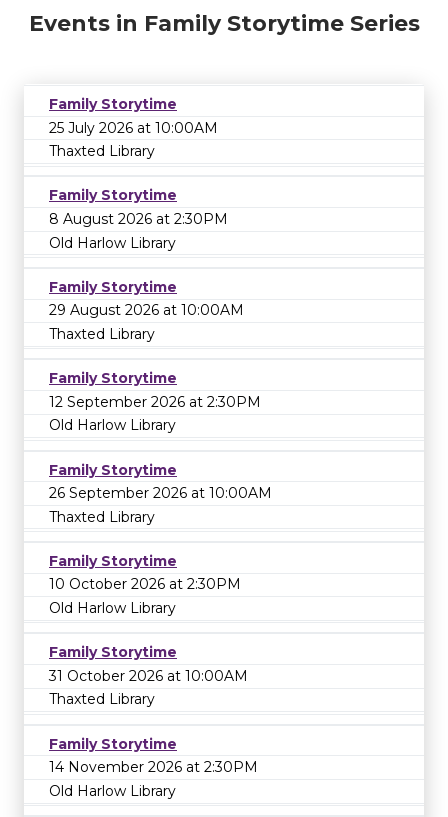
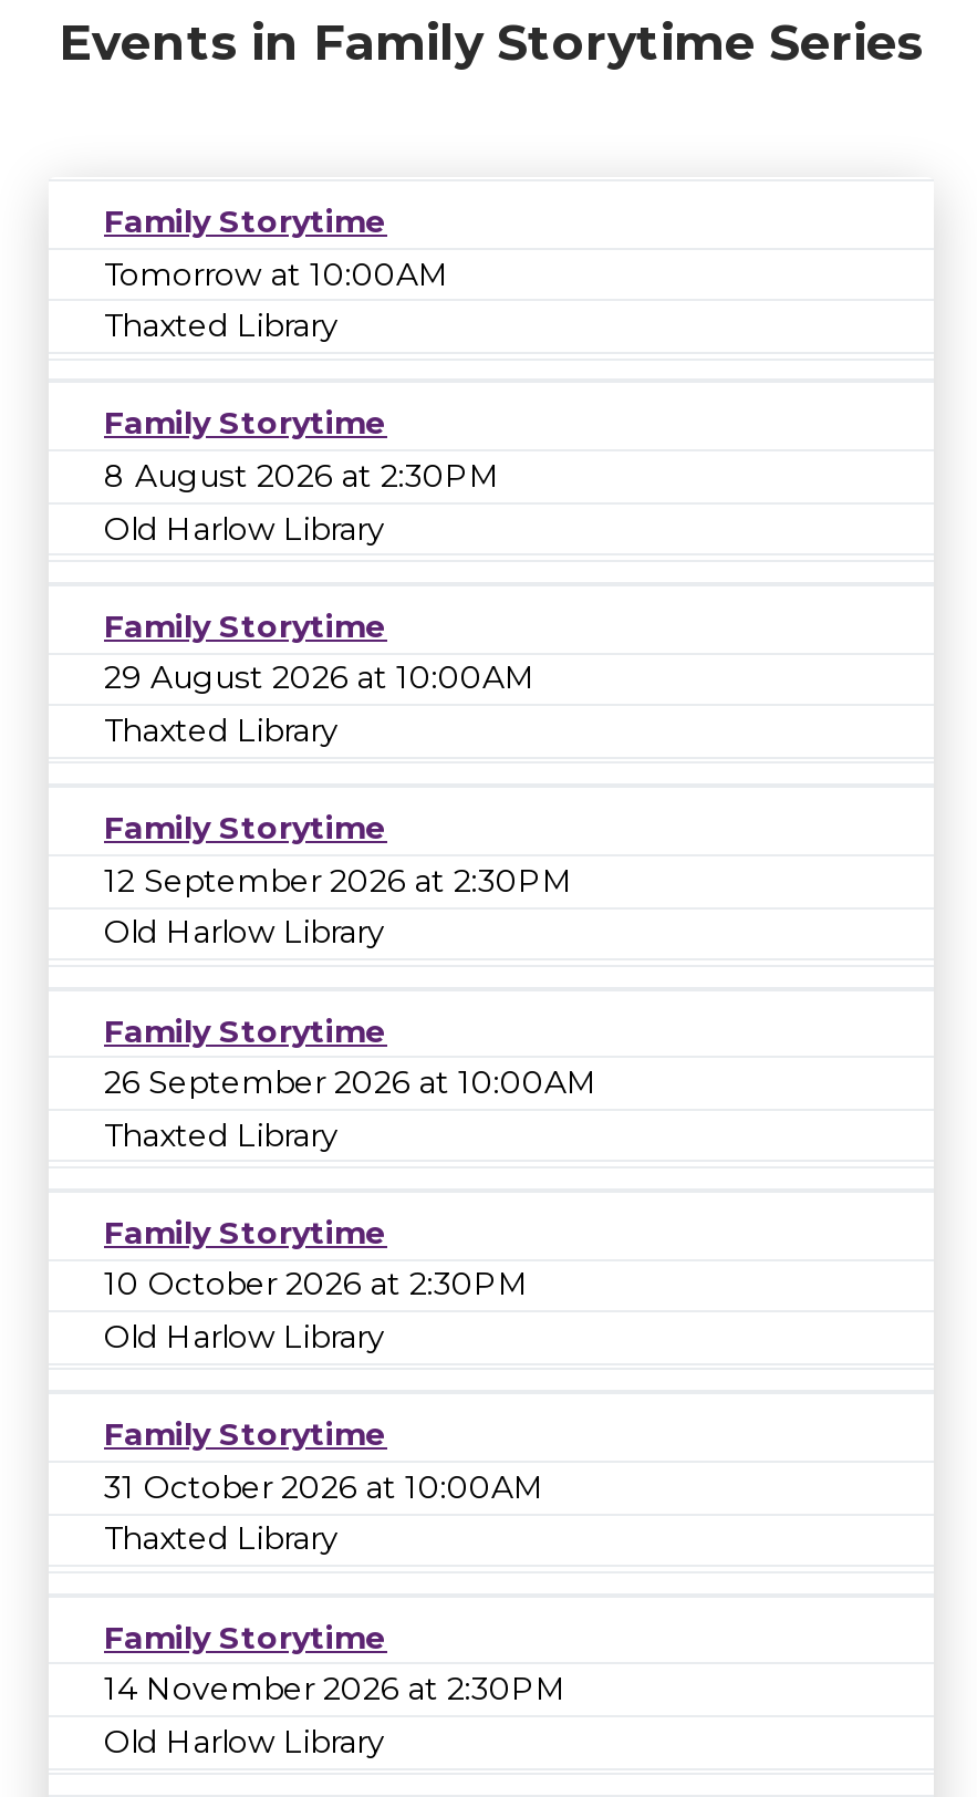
- 25 July 2026 at 10:00AM
+ Tomorrow at 10:00AM
